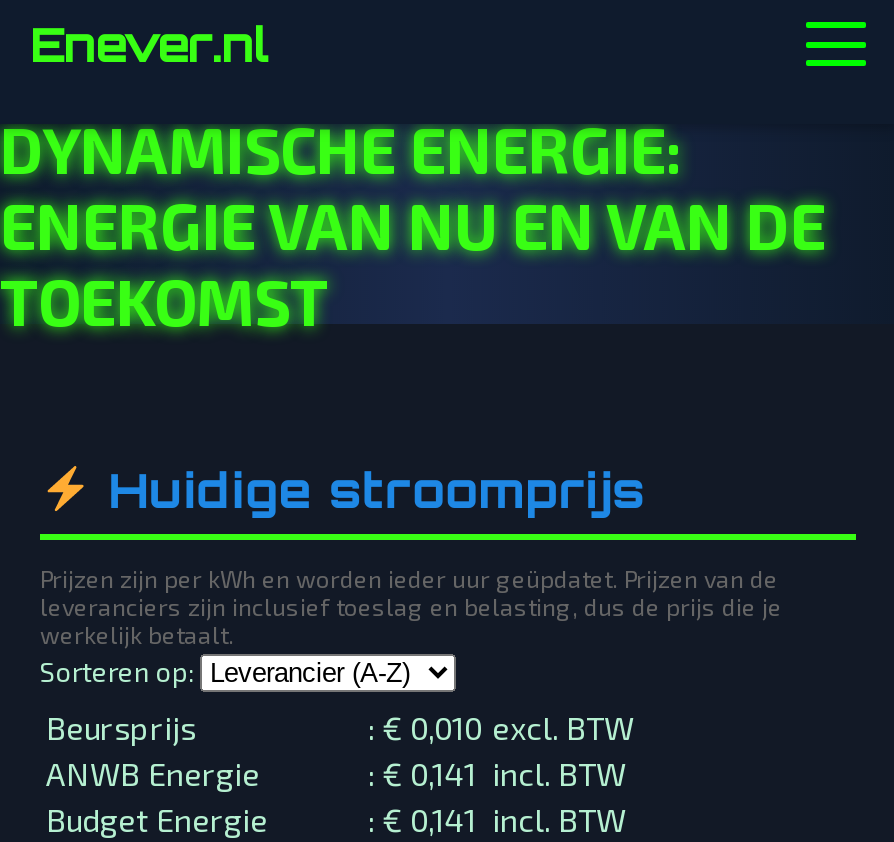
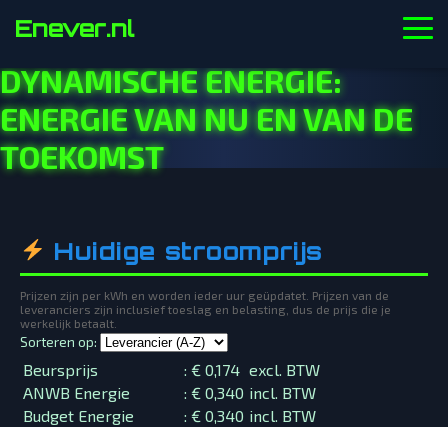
- : € 0,010 excl. BTW
+ : € 0,174 excl. BTW

- : € 0,141 incl. BTW
+ : € 0,340 incl. BTW

- : € 0,141 incl. BTW
+ : € 0,340 incl. BTW
